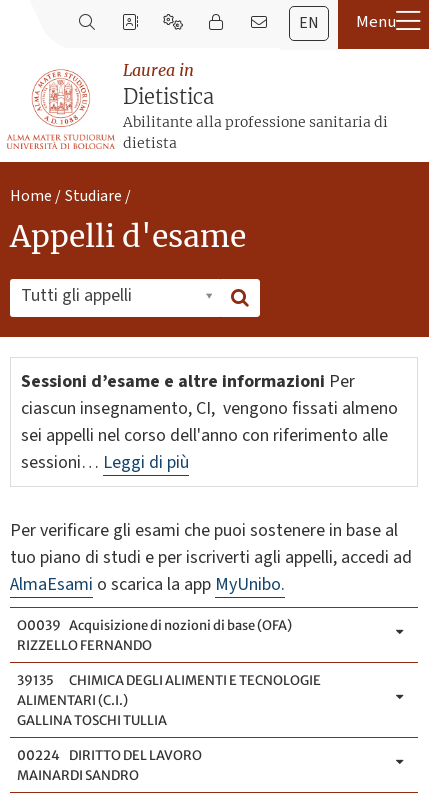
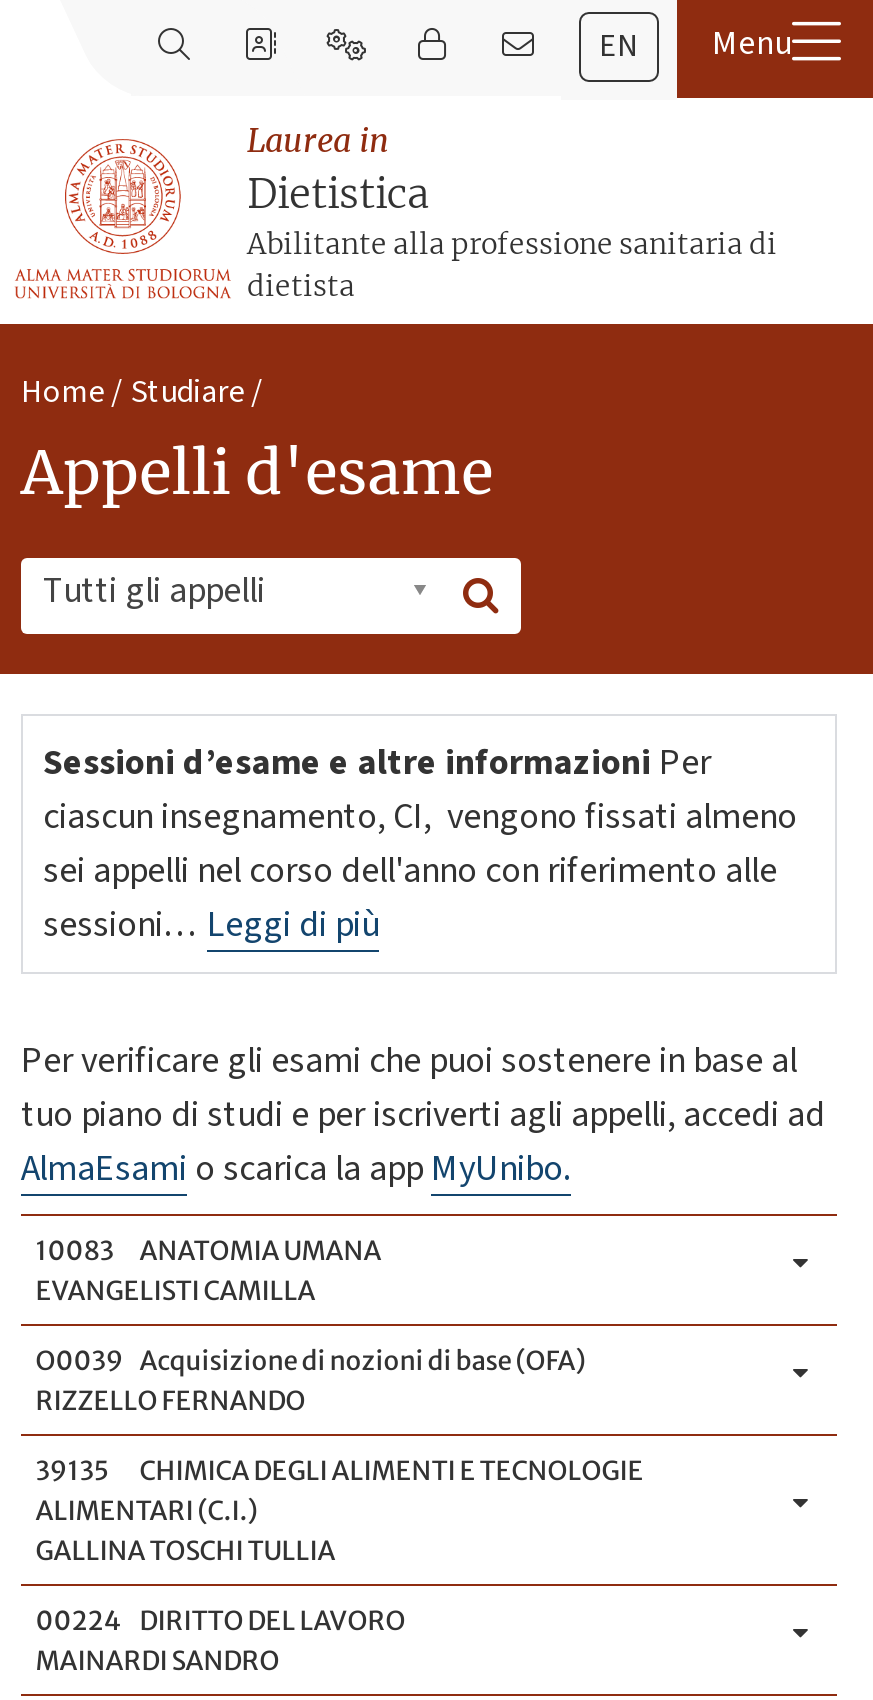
+ 10083
+ ANATOMIA UMANA
+ EVANGELISTI CAMILLA
